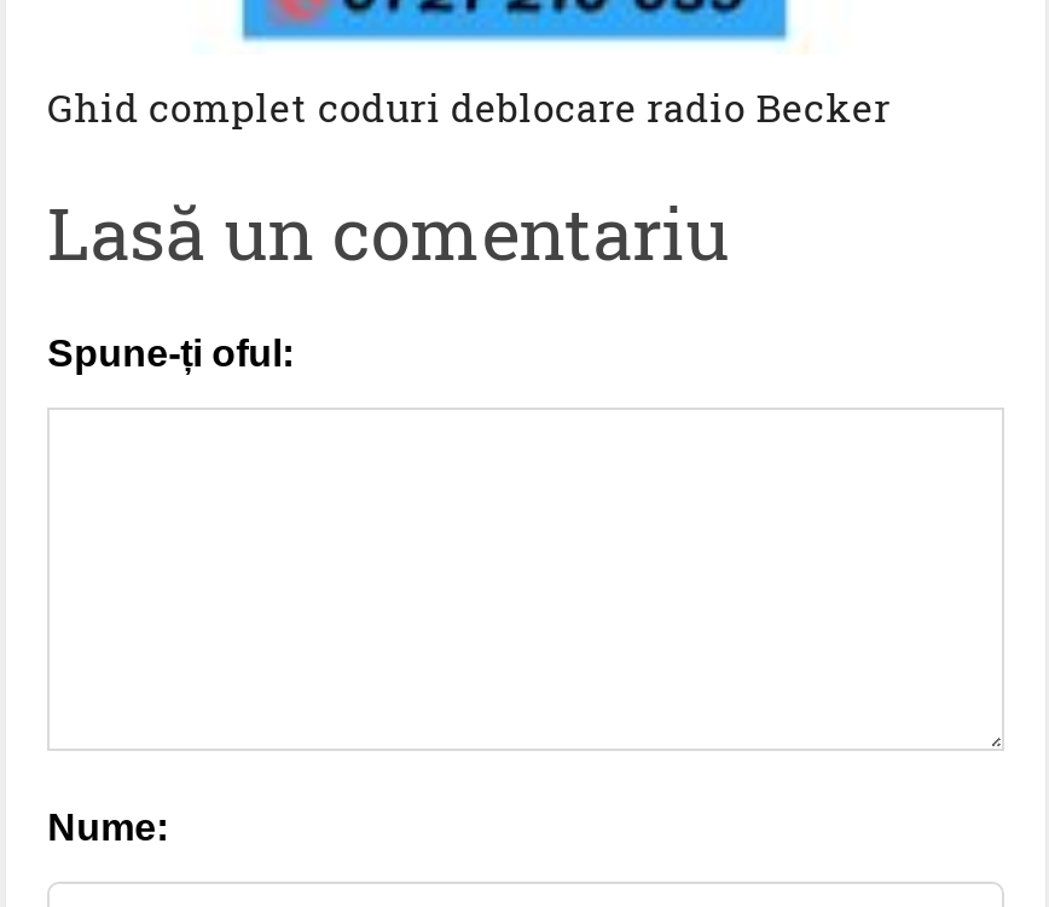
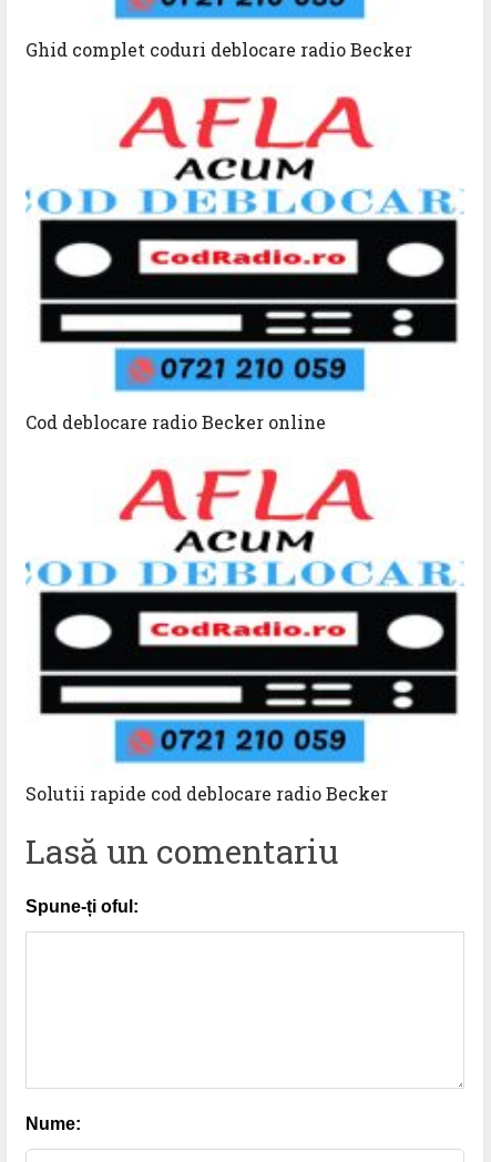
+ [image]
+ Cod deblocare radio Becker online

+ [image]
+ Solutii rapide cod deblocare radio Becker
